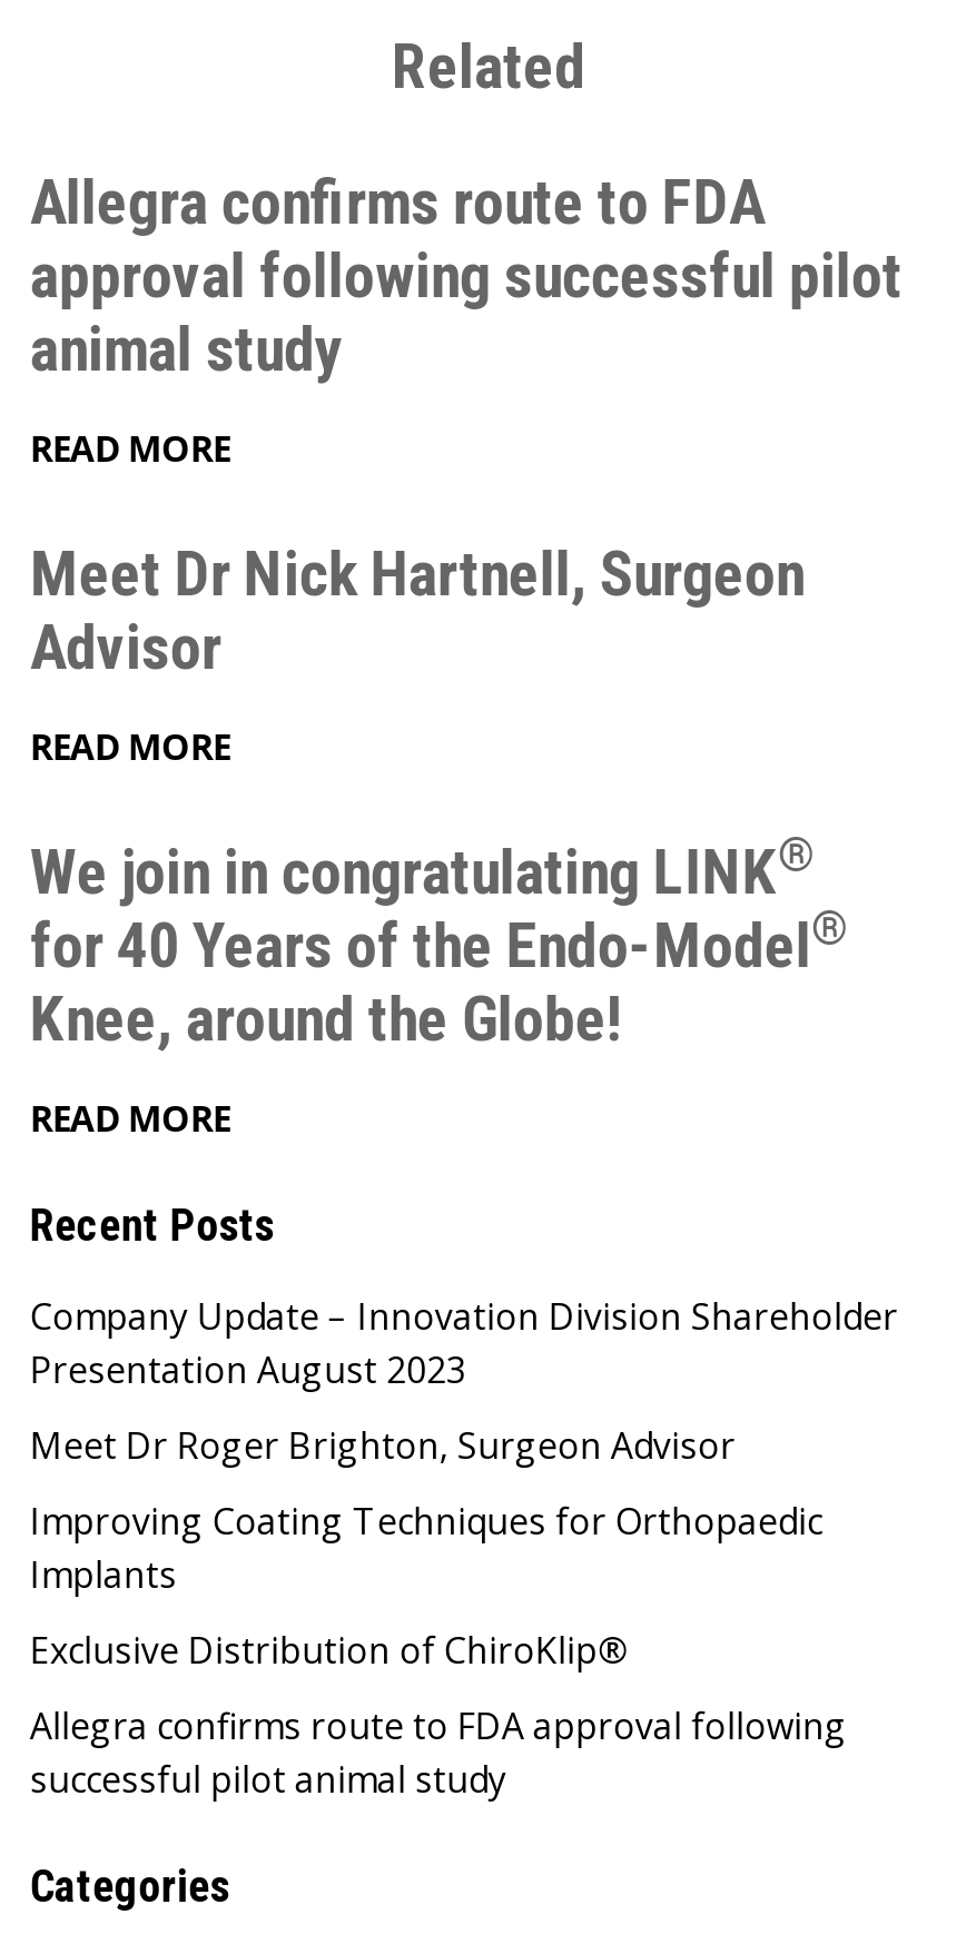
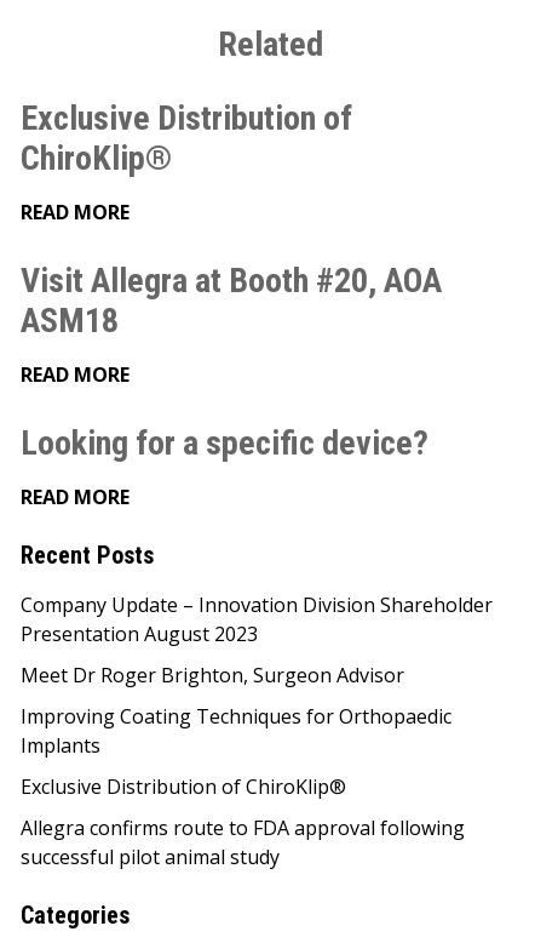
- Allegra confirms route to FDA
- approval following successful pilot
- animal study
+ Exclusive Distribution of
+ ChiroKlip®

- Meet Dr Nick Hartnell, Surgeon
- Advisor
+ Visit Allegra at Booth #20, AOA
+ ASM18

- We join in congratulating LINK®
- for 40 Years of the Endo-Model®
- Knee, around the Globe!
+ Looking for a specific device?
